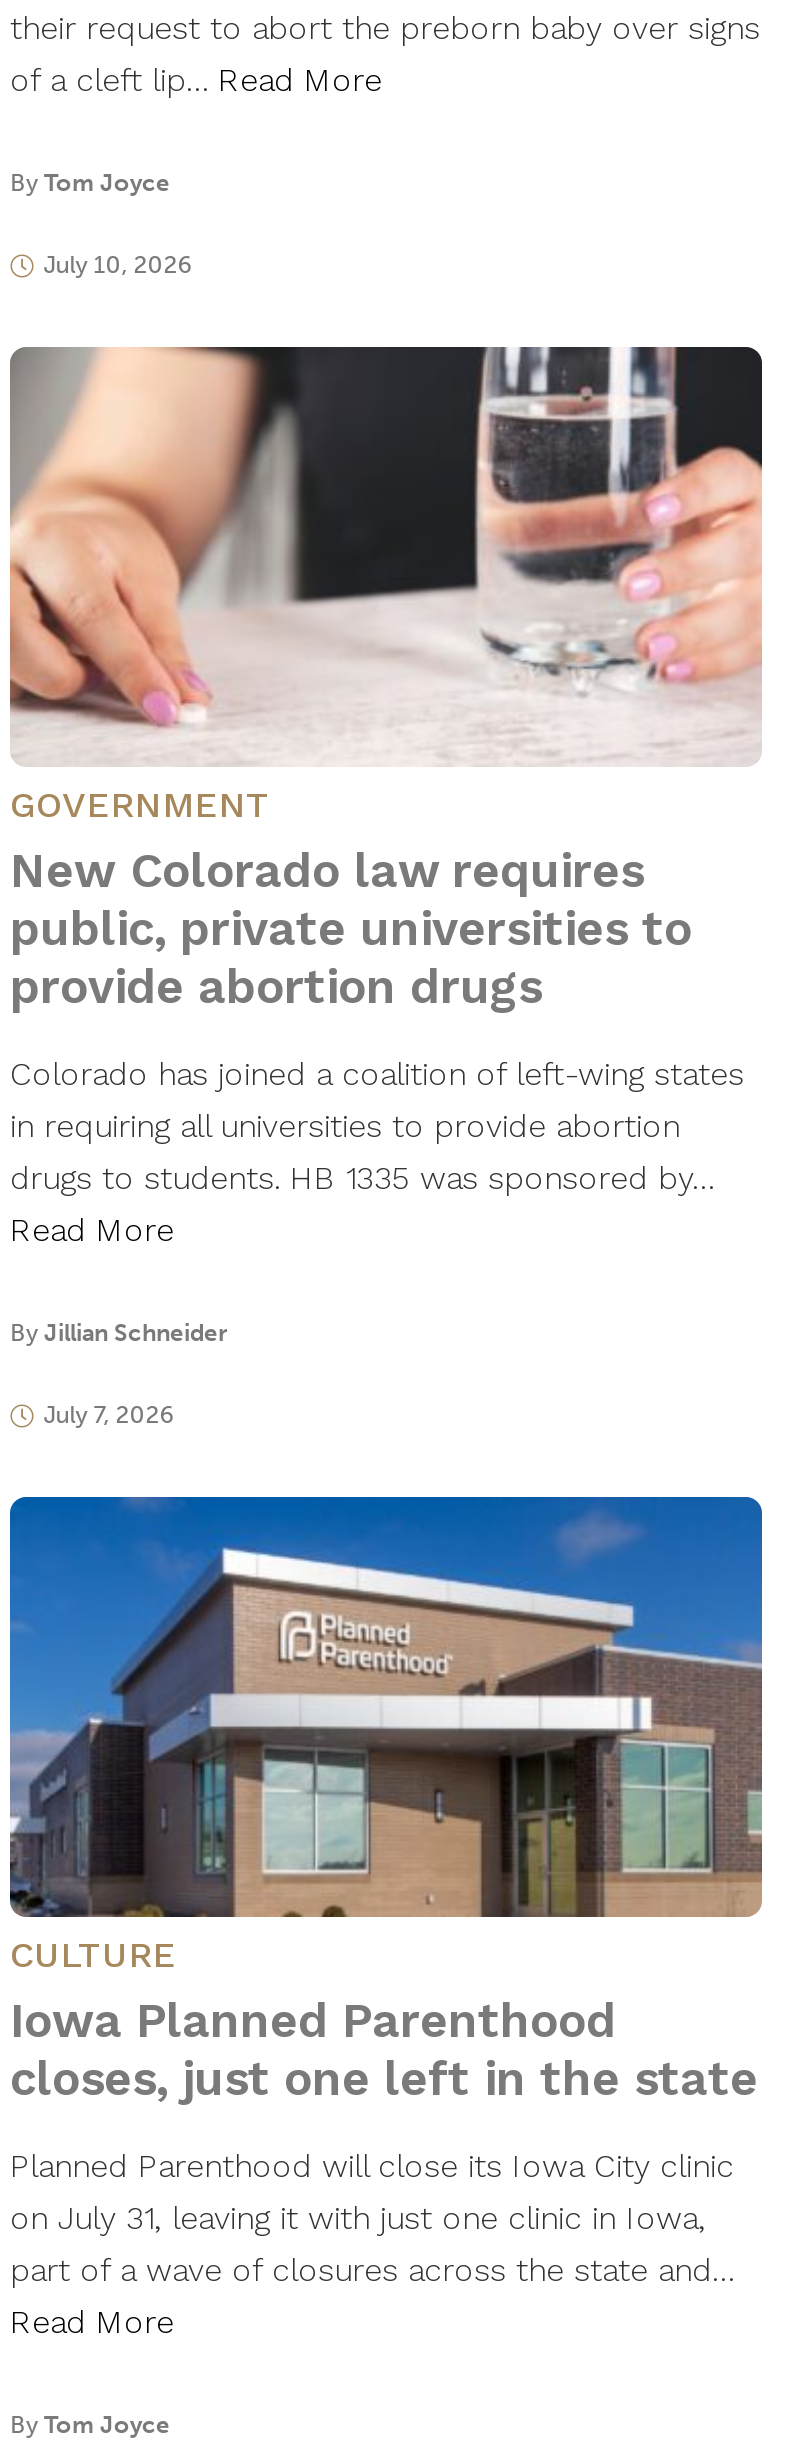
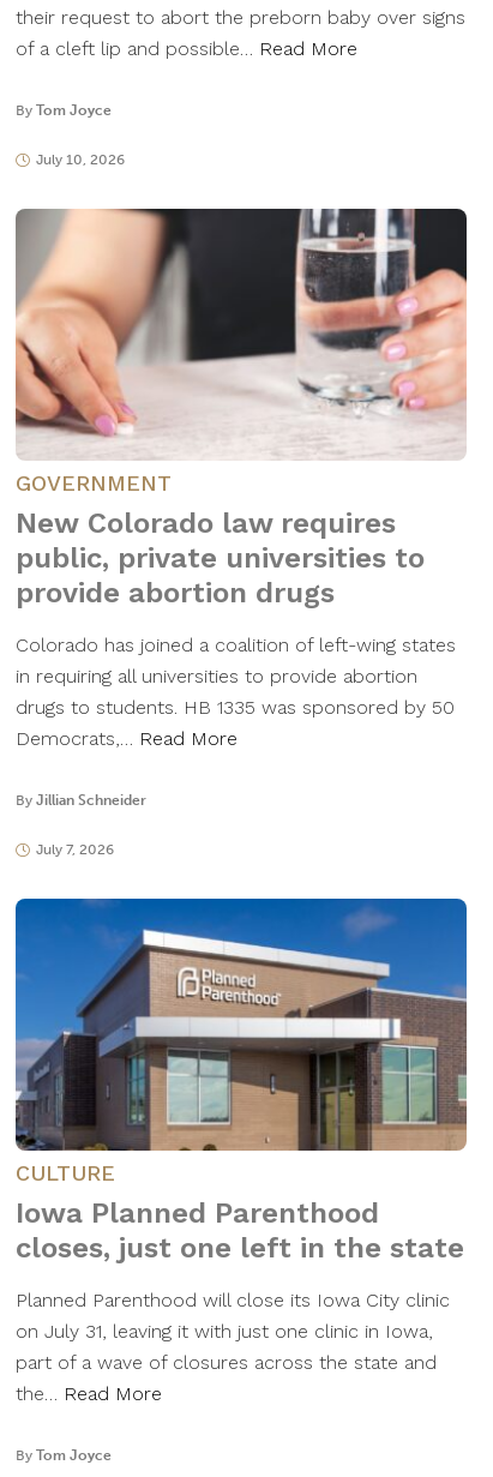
- of a cleft lip… Read More
+ of a cleft lip and possible… Read More

- drugs to students. HB 1335 was sponsored by…
- Read More
+ drugs to students. HB 1335 was sponsored by 50
+ Democrats,… Read More

- part of a wave of closures across the state and…
- Read More
+ part of a wave of closures across the state and
+ the… Read More
